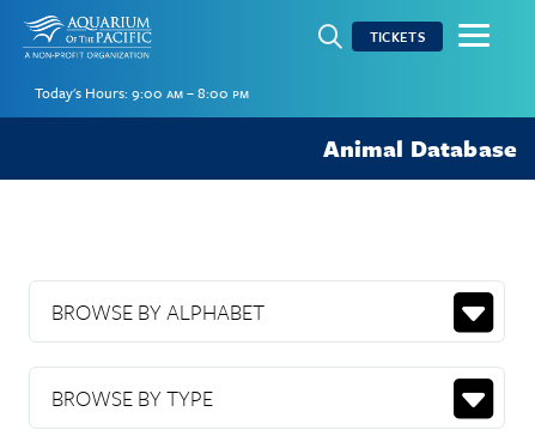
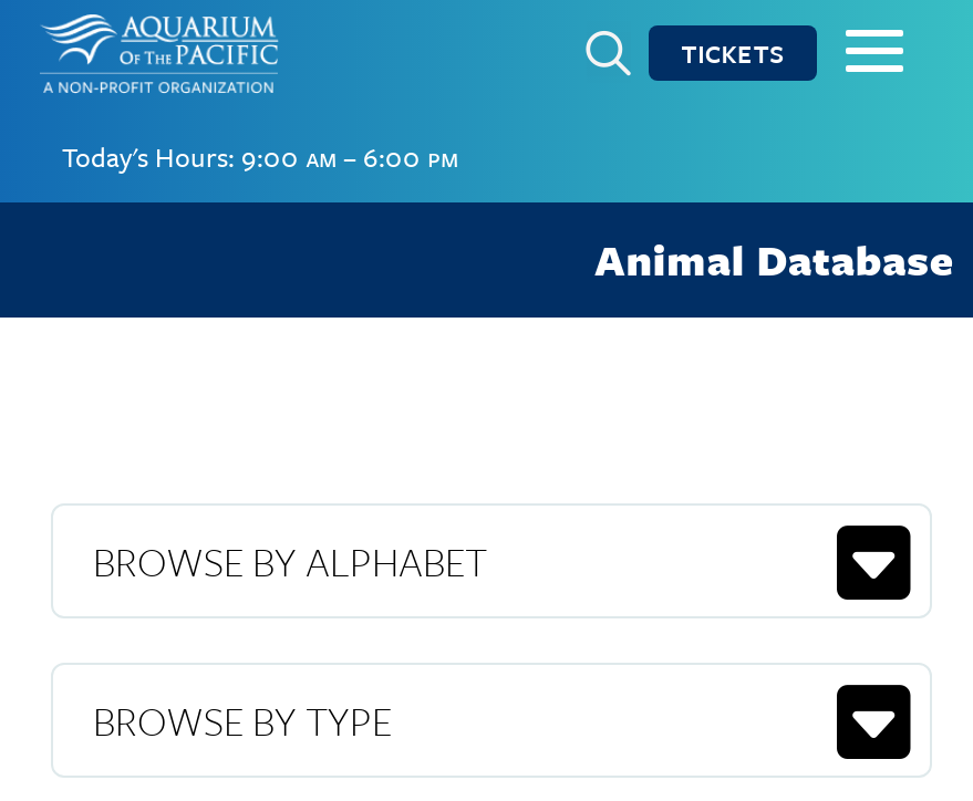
- Today's Hours: 9:00 am – 8:00 pm
+ Today's Hours: 9:00 am – 6:00 pm
